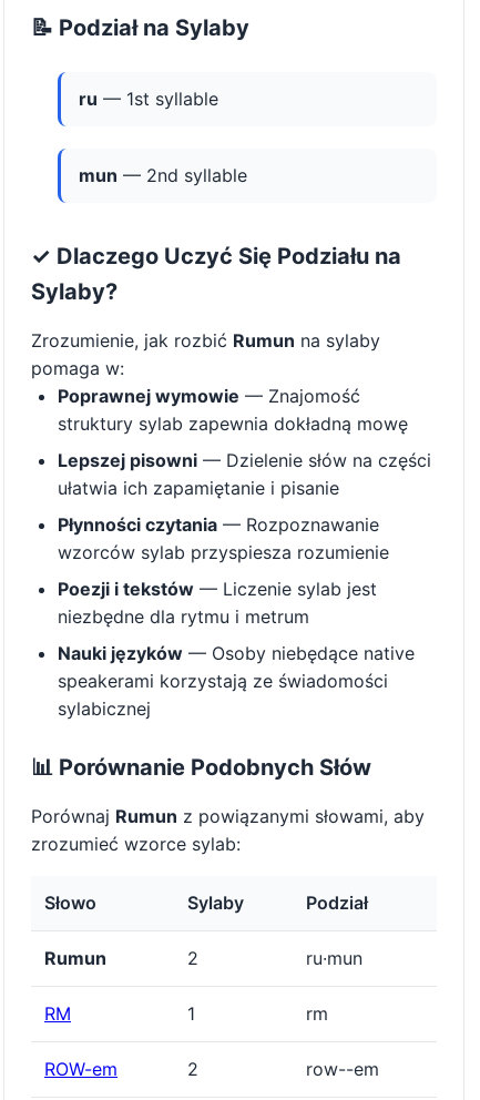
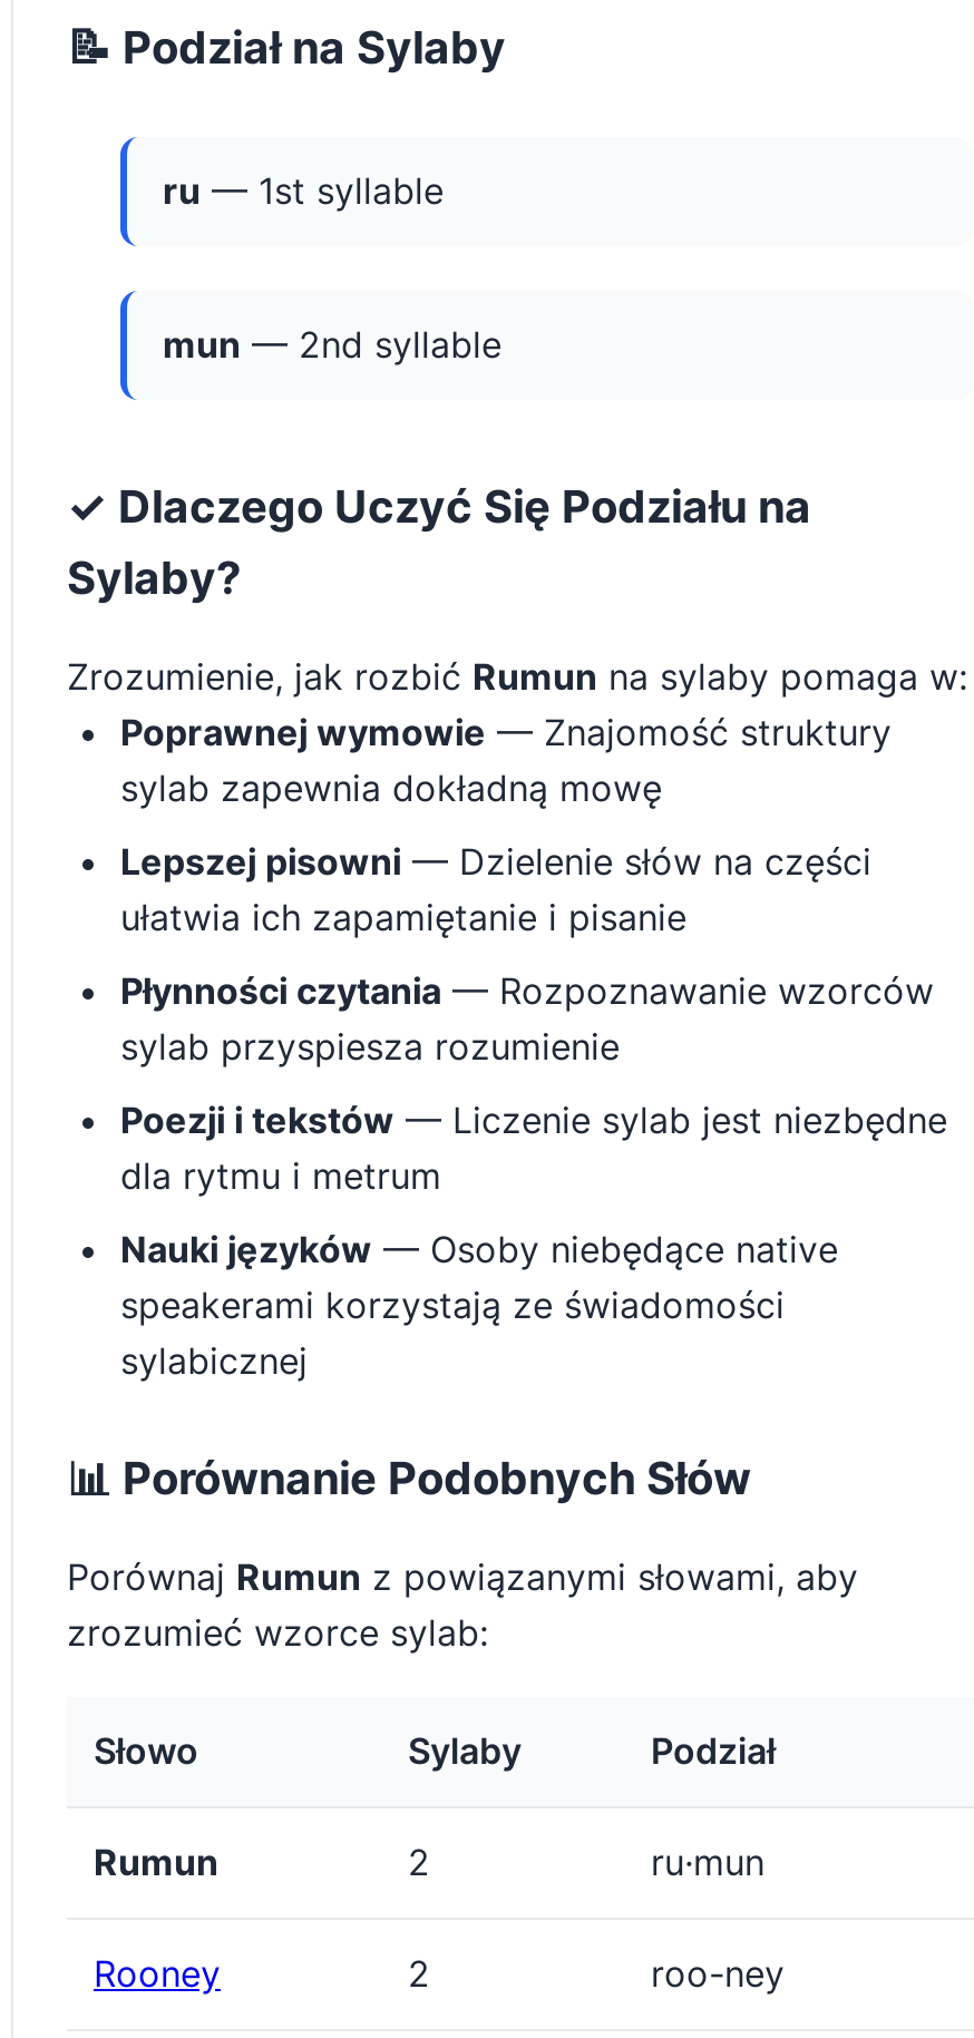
- RM
- 1
- rm
- ROW-em
+ Rooney

- row--em
+ roo-ney
